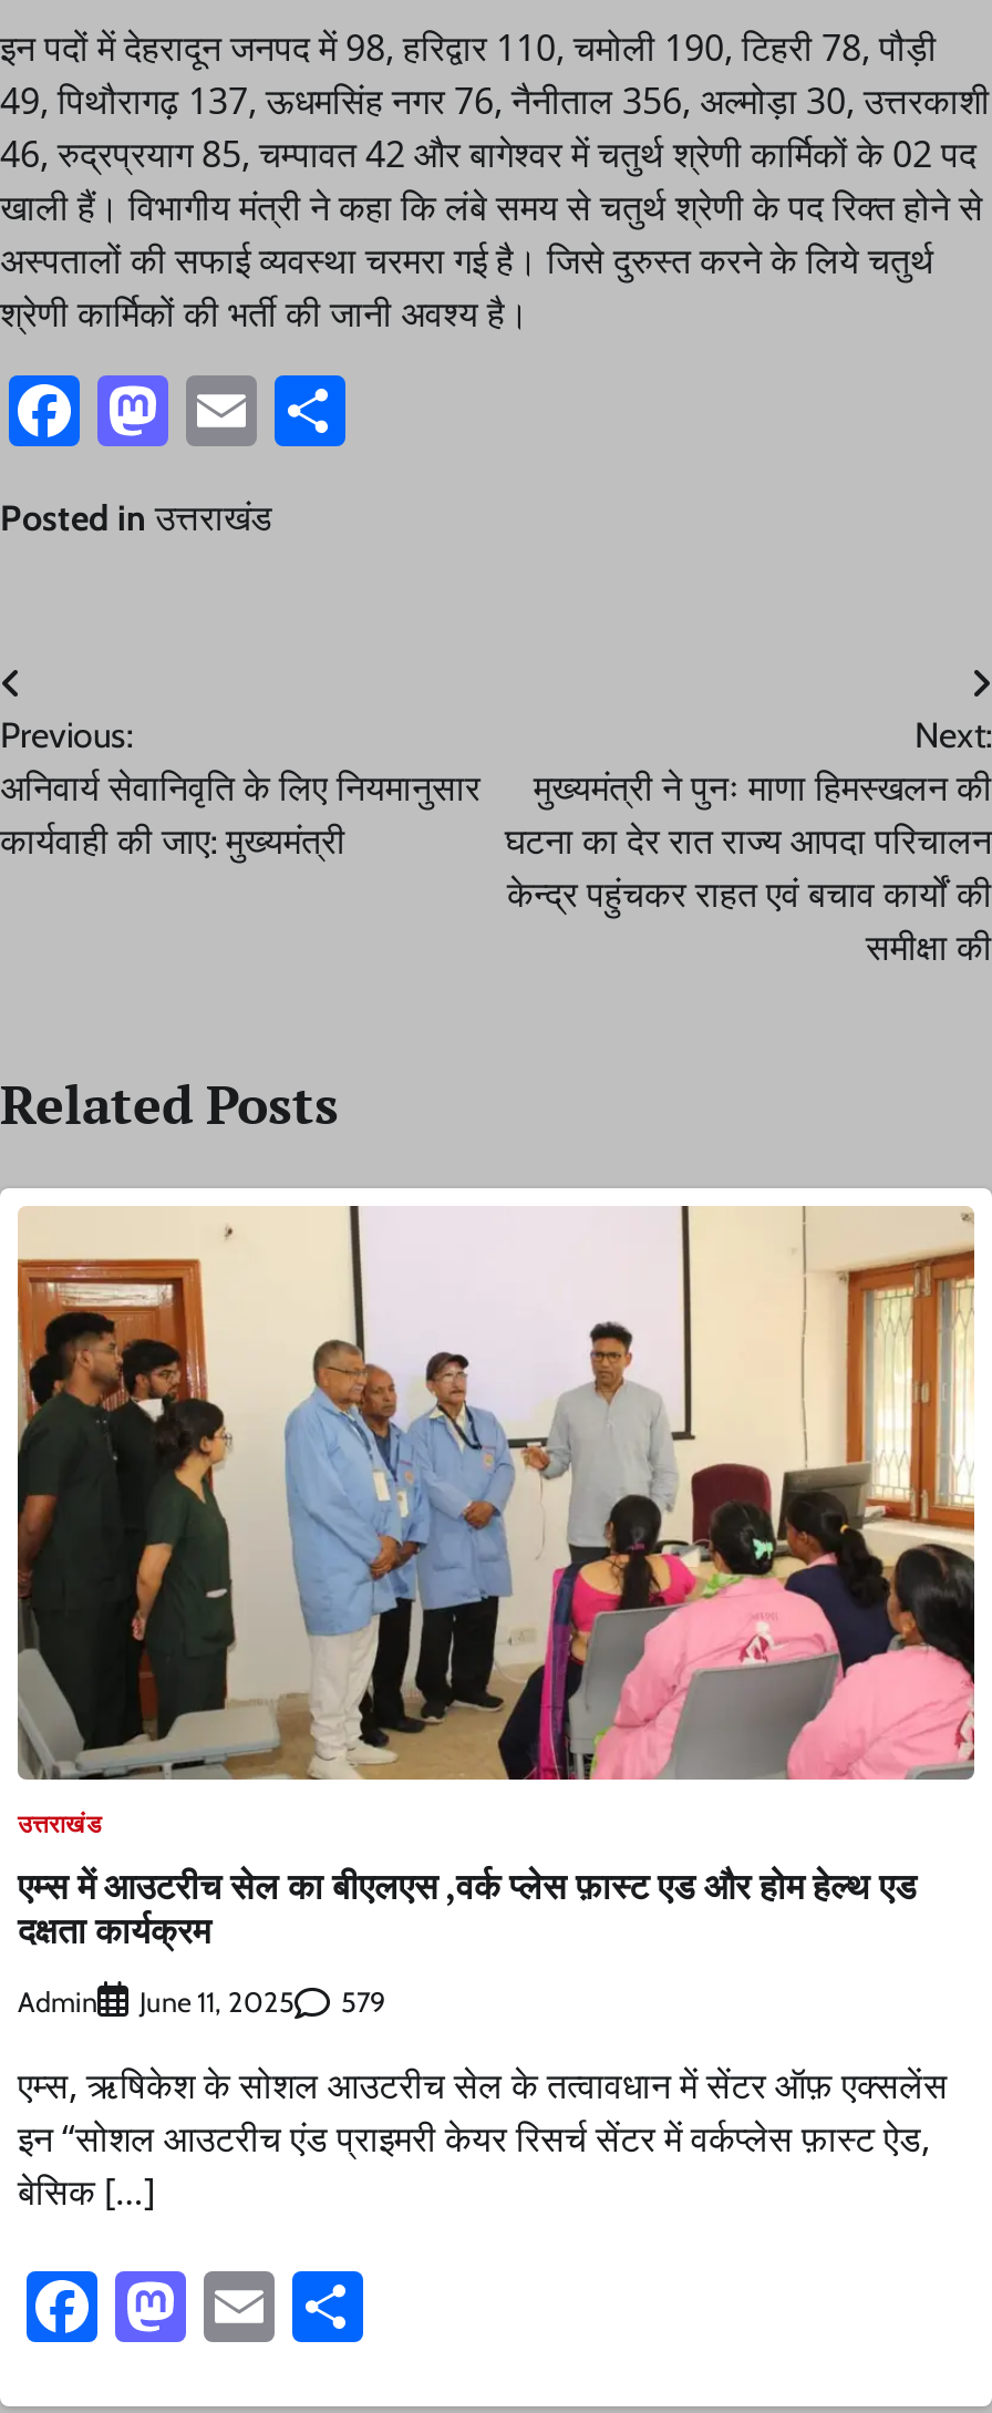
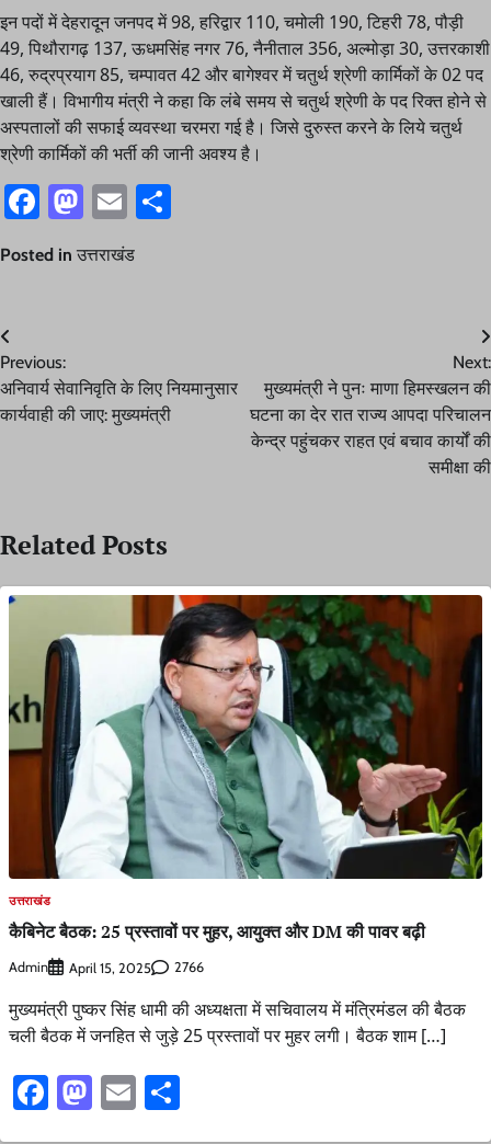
- [image]
- एम्स में आउटरीच सेल का बीएलएस ,वर्क प्लेस फ़ास्ट एड और होम हेल्थ एड
- दक्षता कार्यक्रम
+ [image]
+ कैबिनेट बैठक: 25 प्रस्तावों पर मुहर, आयुक्त और DM की पावर बढ़ी

- June 11, 2025
- 579
+ April 15, 2025
+ 2766

- एम्स, ऋषिकेश के सोशल आउटरीच सेल के तत्वावधान में सेंटर ऑफ़ एक्सलेंस
- इन “सोशल आउटरीच एंड प्राइमरी केयर रिसर्च सेंटर में वर्कप्लेस फ़ास्ट ऐड,
- बेसिक […]
+ मुख्यमंत्री पुष्कर सिंह धामी की अध्यक्षता में सचिवालय में मंत्रिमंडल की बैठक
+ चली बैठक में जनहित से जुड़े 25 प्रस्तावों पर मुहर लगी। बैठक शाम […]
